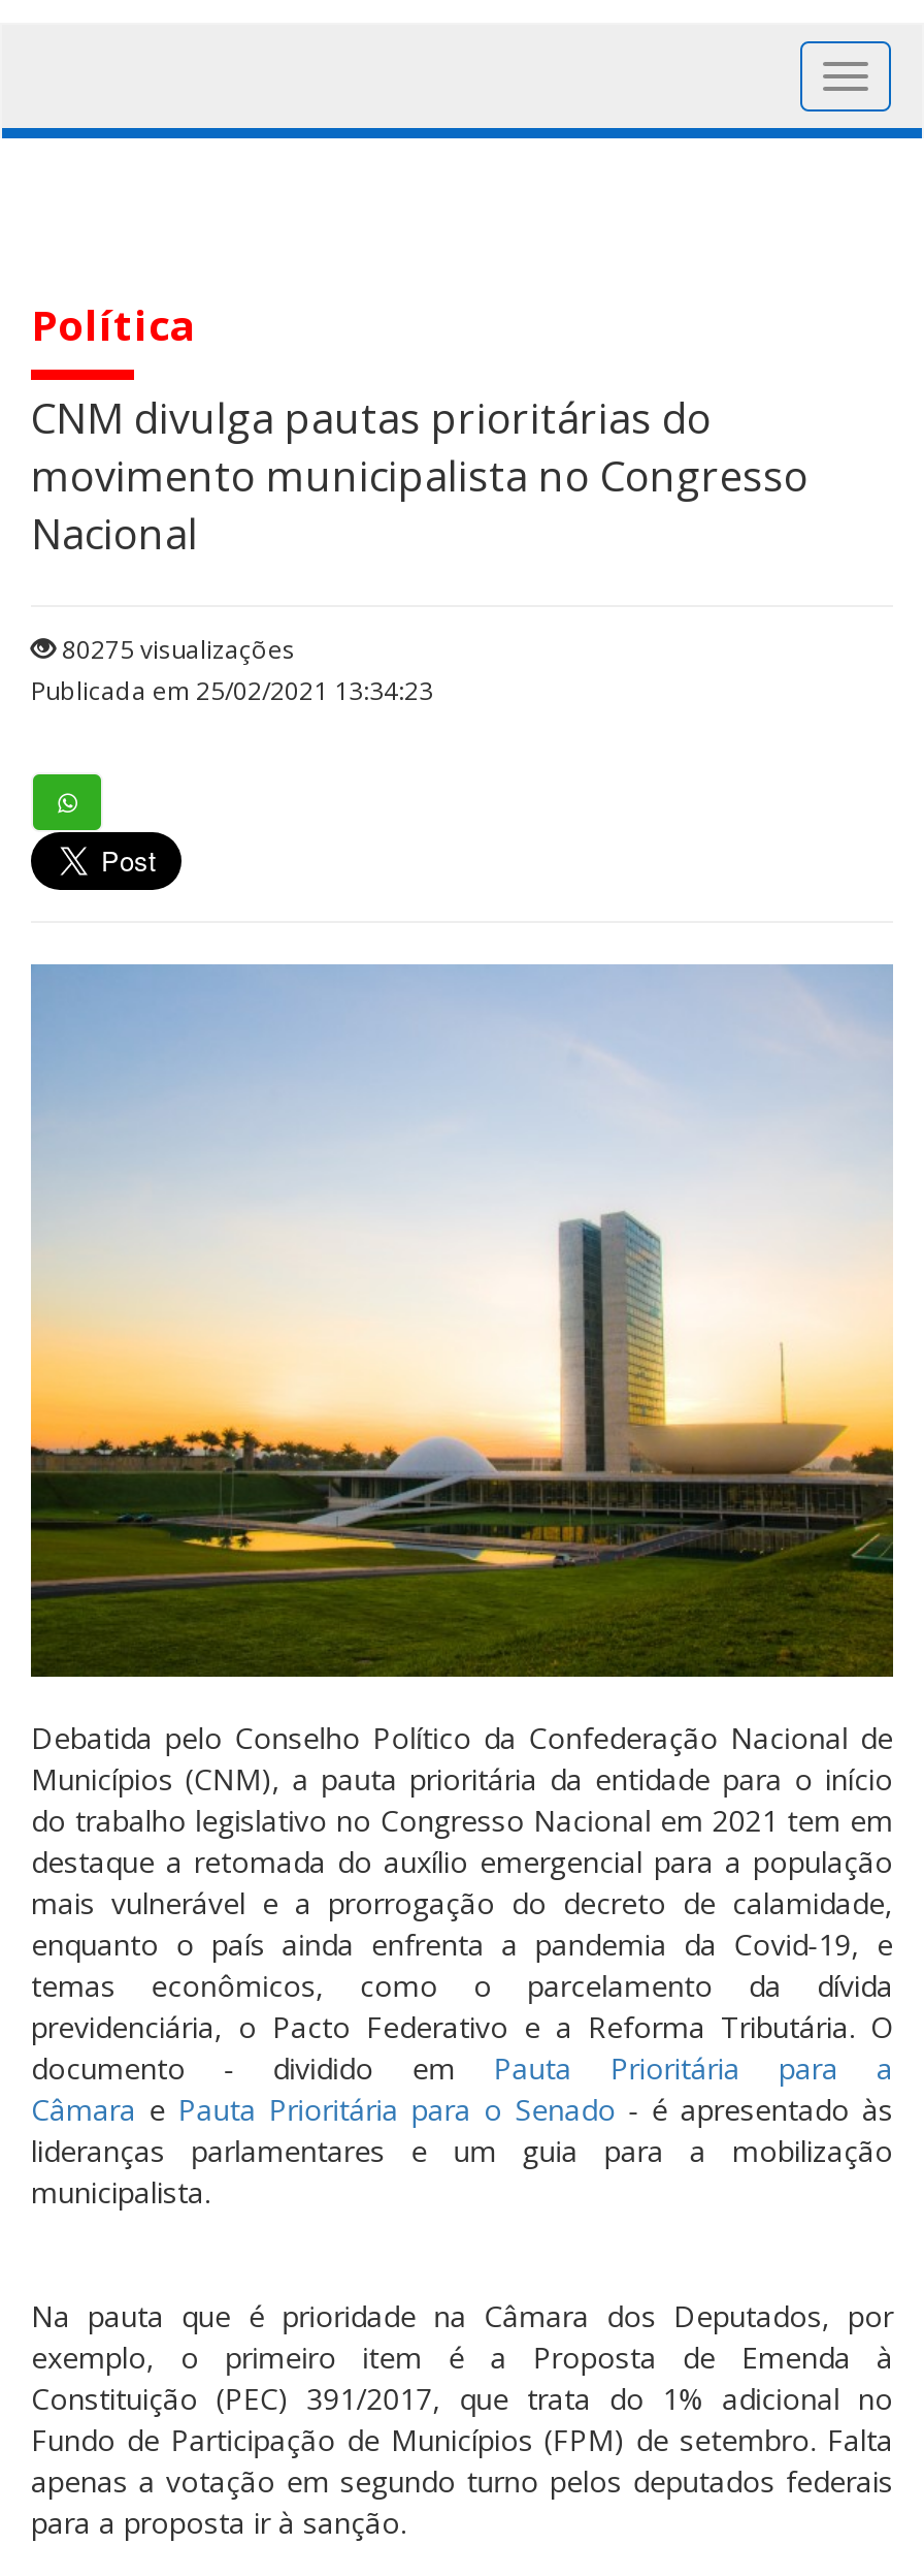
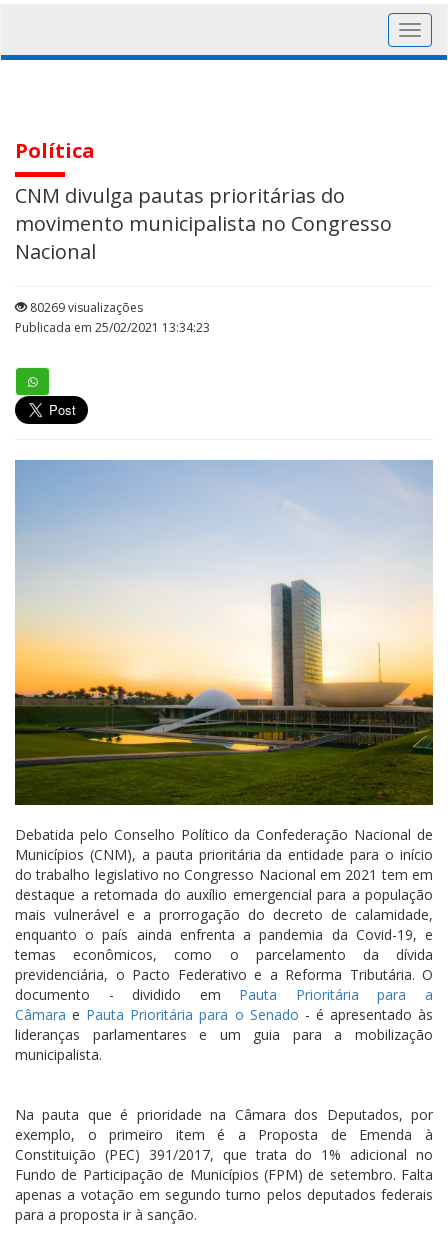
- 80275 visualizações
+ 80269 visualizações
